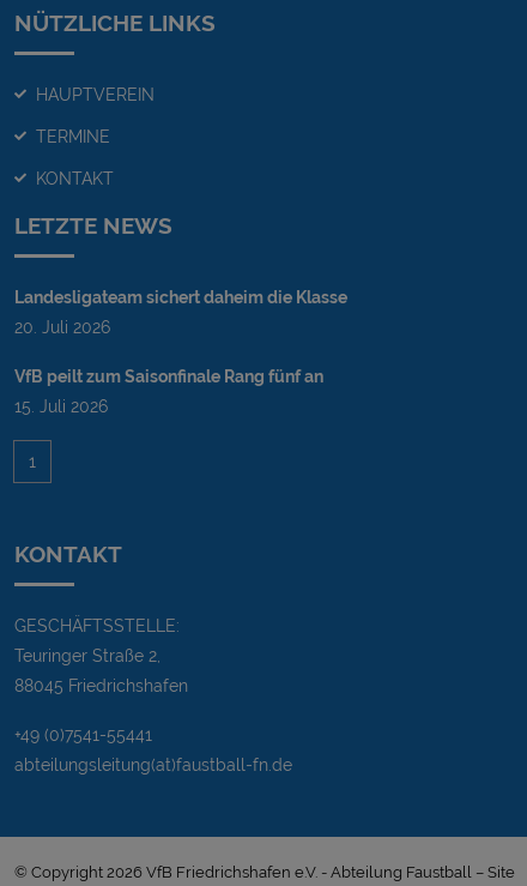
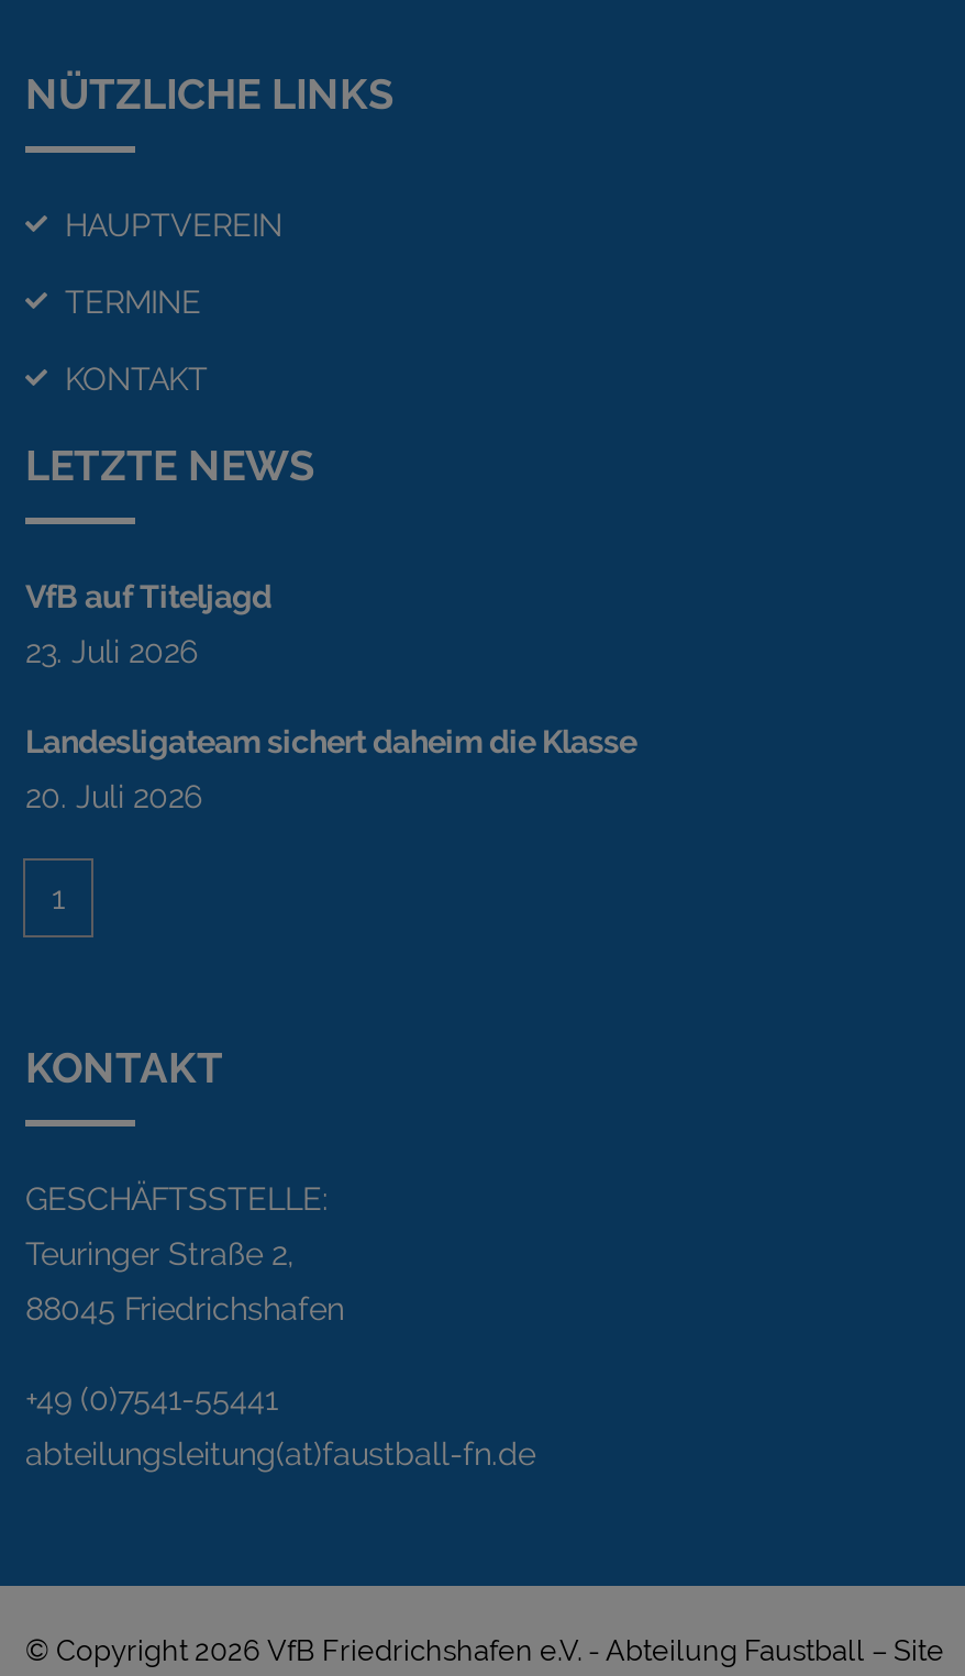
+ VfB auf Titeljagd
+ 23. Juli 2026

moved down: Landesligateam sichert daheim die Klasse | 20. Juli 2026

- VfB peilt zum Saisonfinale Rang fünf an
- 15. Juli 2026
